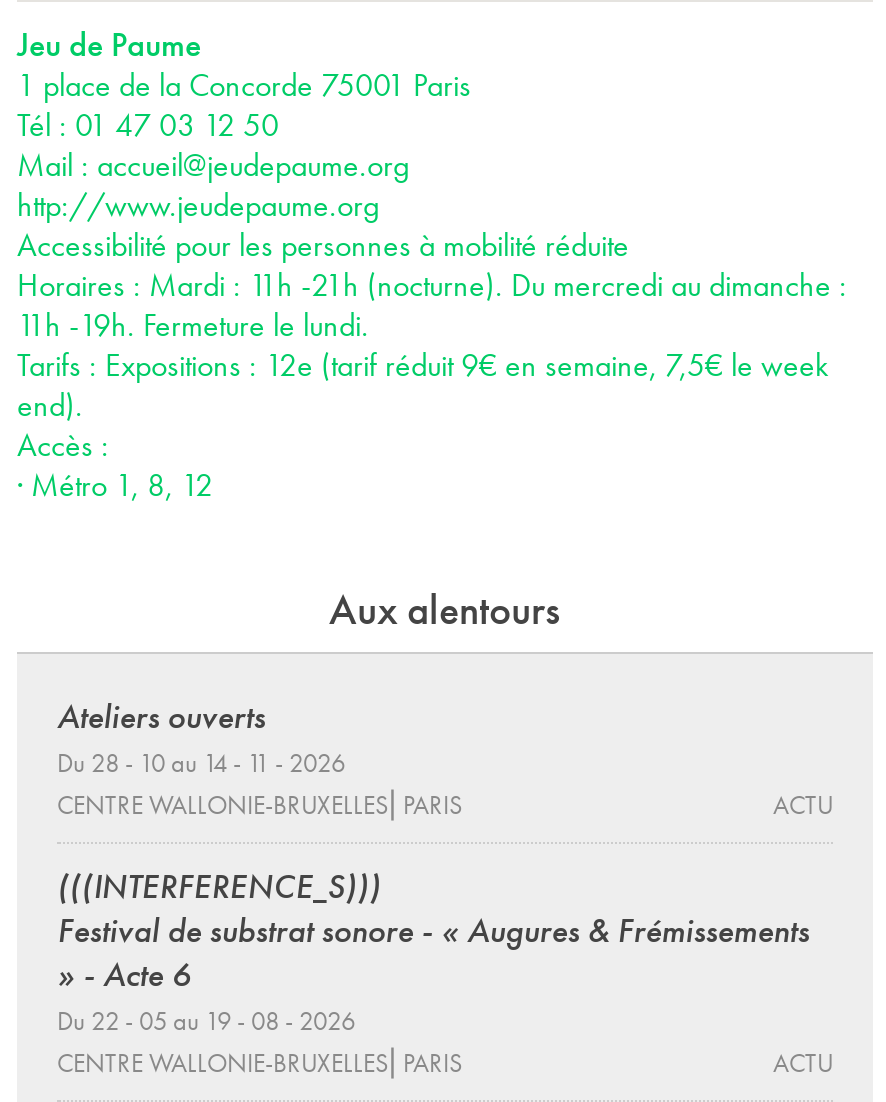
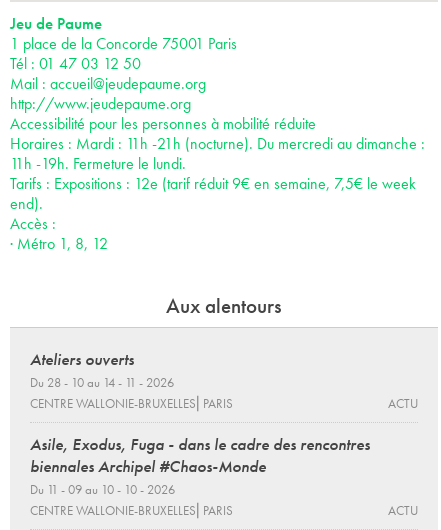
- (((INTERFERENCE_S)))
- Festival de substrat sonore - « Augures & Frémissements
- » - Acte 6
- Du 22 - 05 au 19 - 08 - 2026
+ Asile, Exodus, Fuga - dans le cadre des rencontres
+ biennales Archipel #Chaos-Monde
+ Du 11 - 09 au 10 - 10 - 2026
